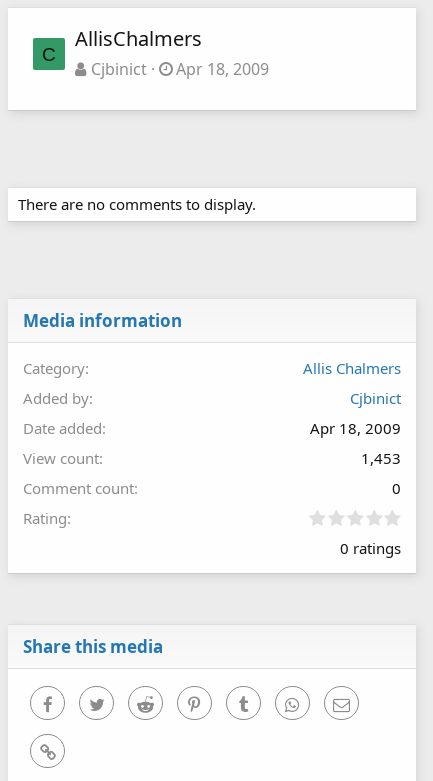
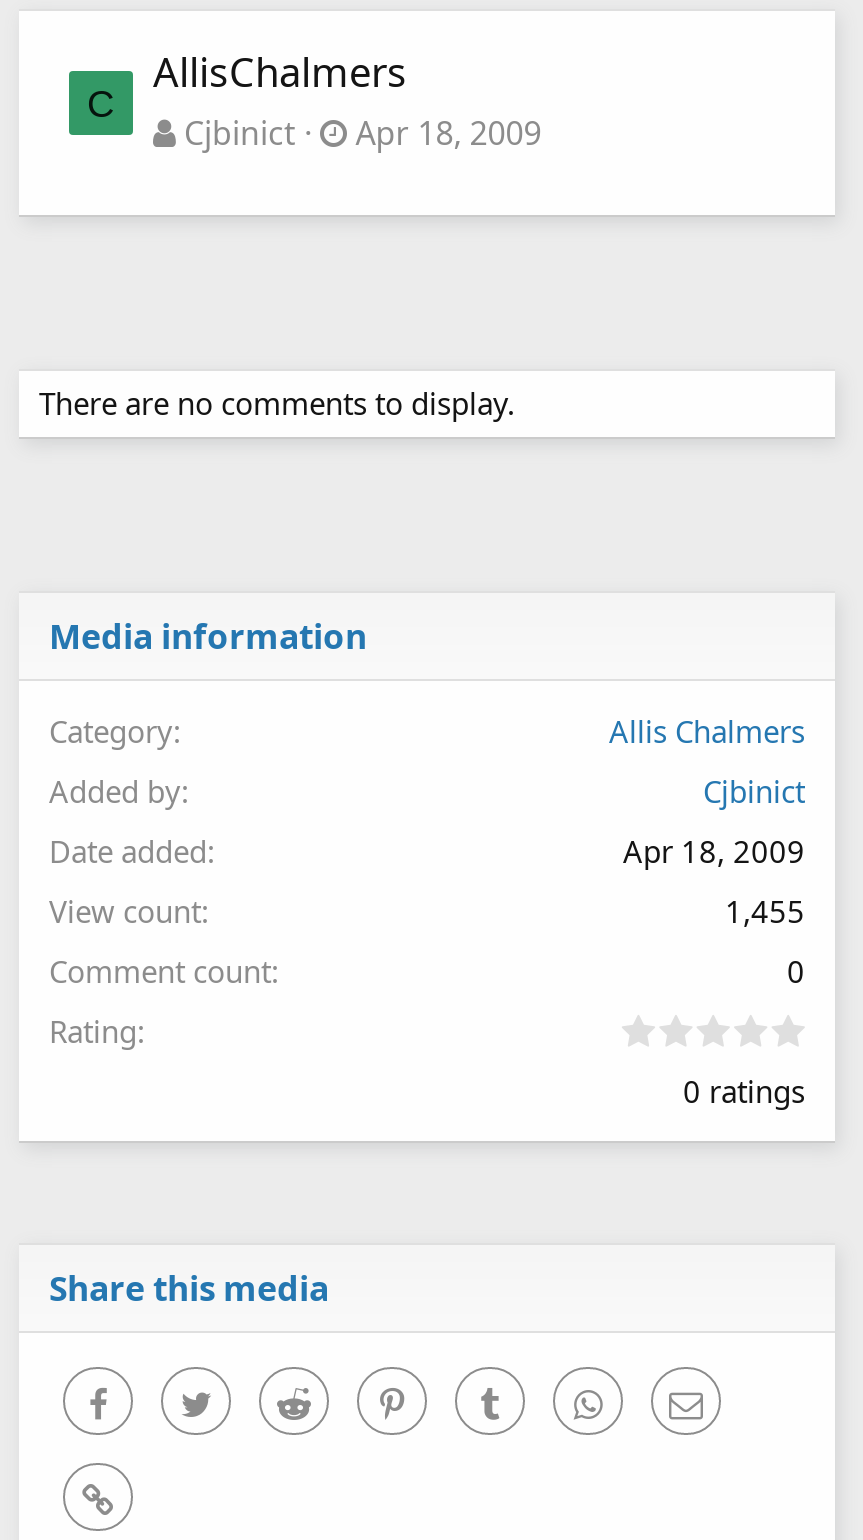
- 1,453
+ 1,455
